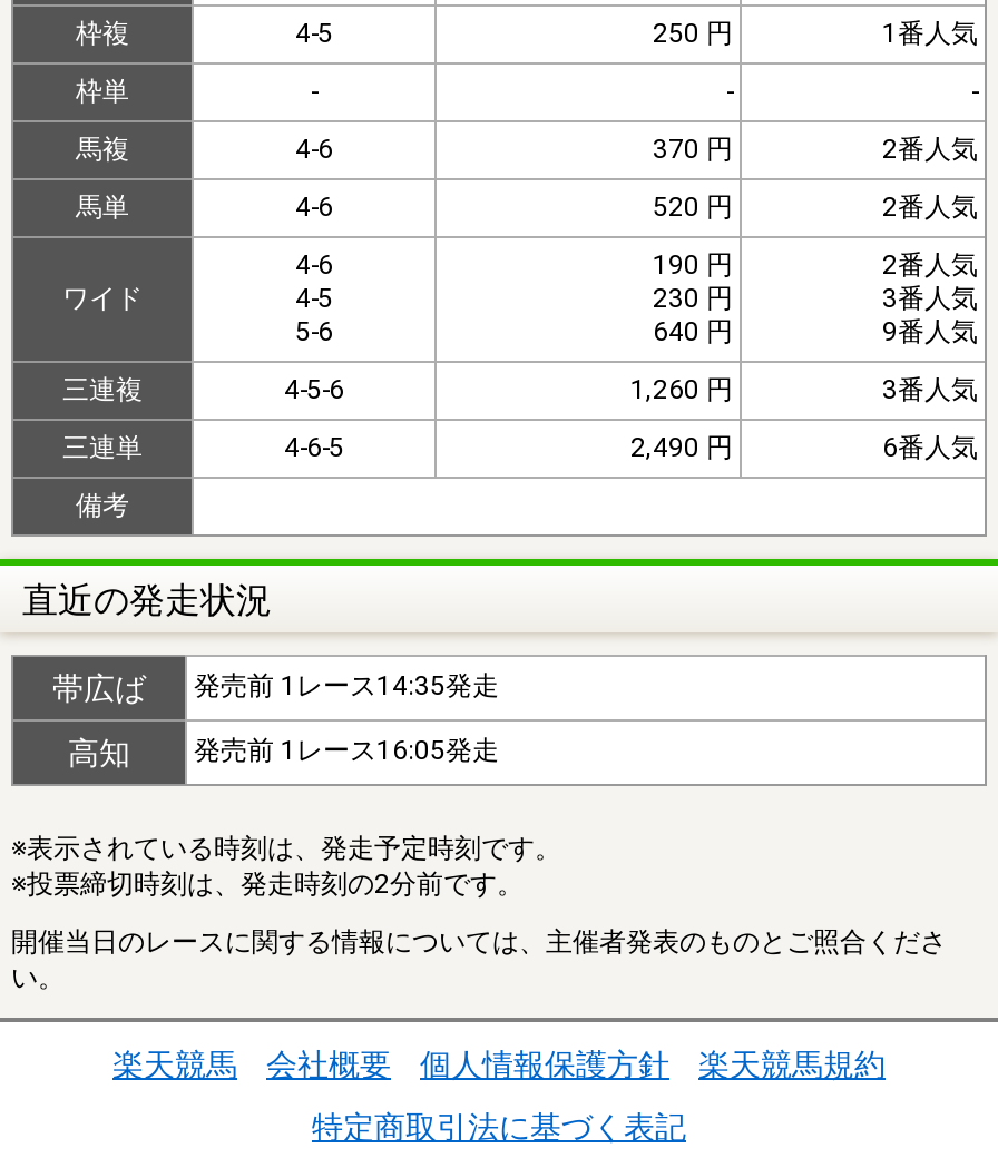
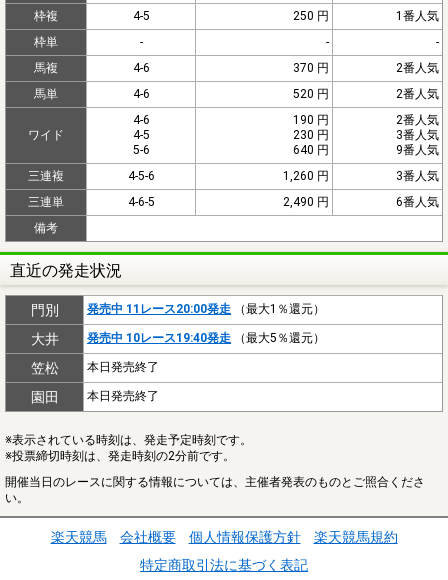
- 帯広ば
- 発売前 1レース14:35発走
- 高知
- 発売前 1レース16:05発走
+ 門別
+ 発売中 11レース20:00発走（最大1％還元）
+ 大井
+ 発売中 10レース19:40発走（最大5％還元）
+ 笠松
+ 本日発売終了
+ 園田
+ 本日発売終了
